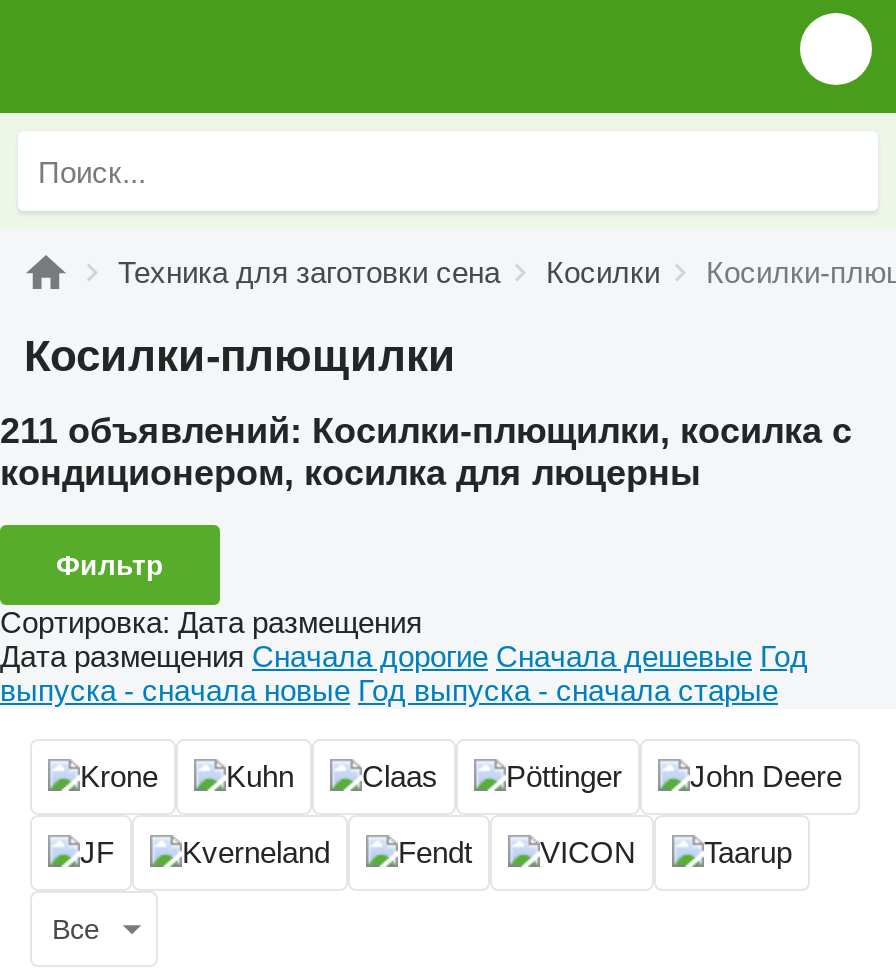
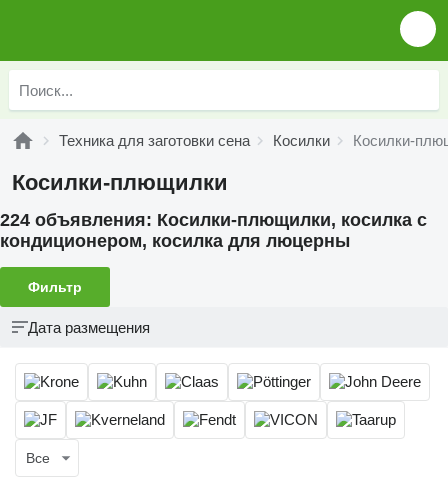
- 211 объявлений: Косилки-плющилки, косилка с
+ 224 объявления: Косилки-плющилки, косилка с

- Сортировка: Дата размещения
- Дата размещения Сначала дорогие Сначала дешевые Год
- выпуска - сначала новые Год выпуска - сначала старые
+ Дата размещения
